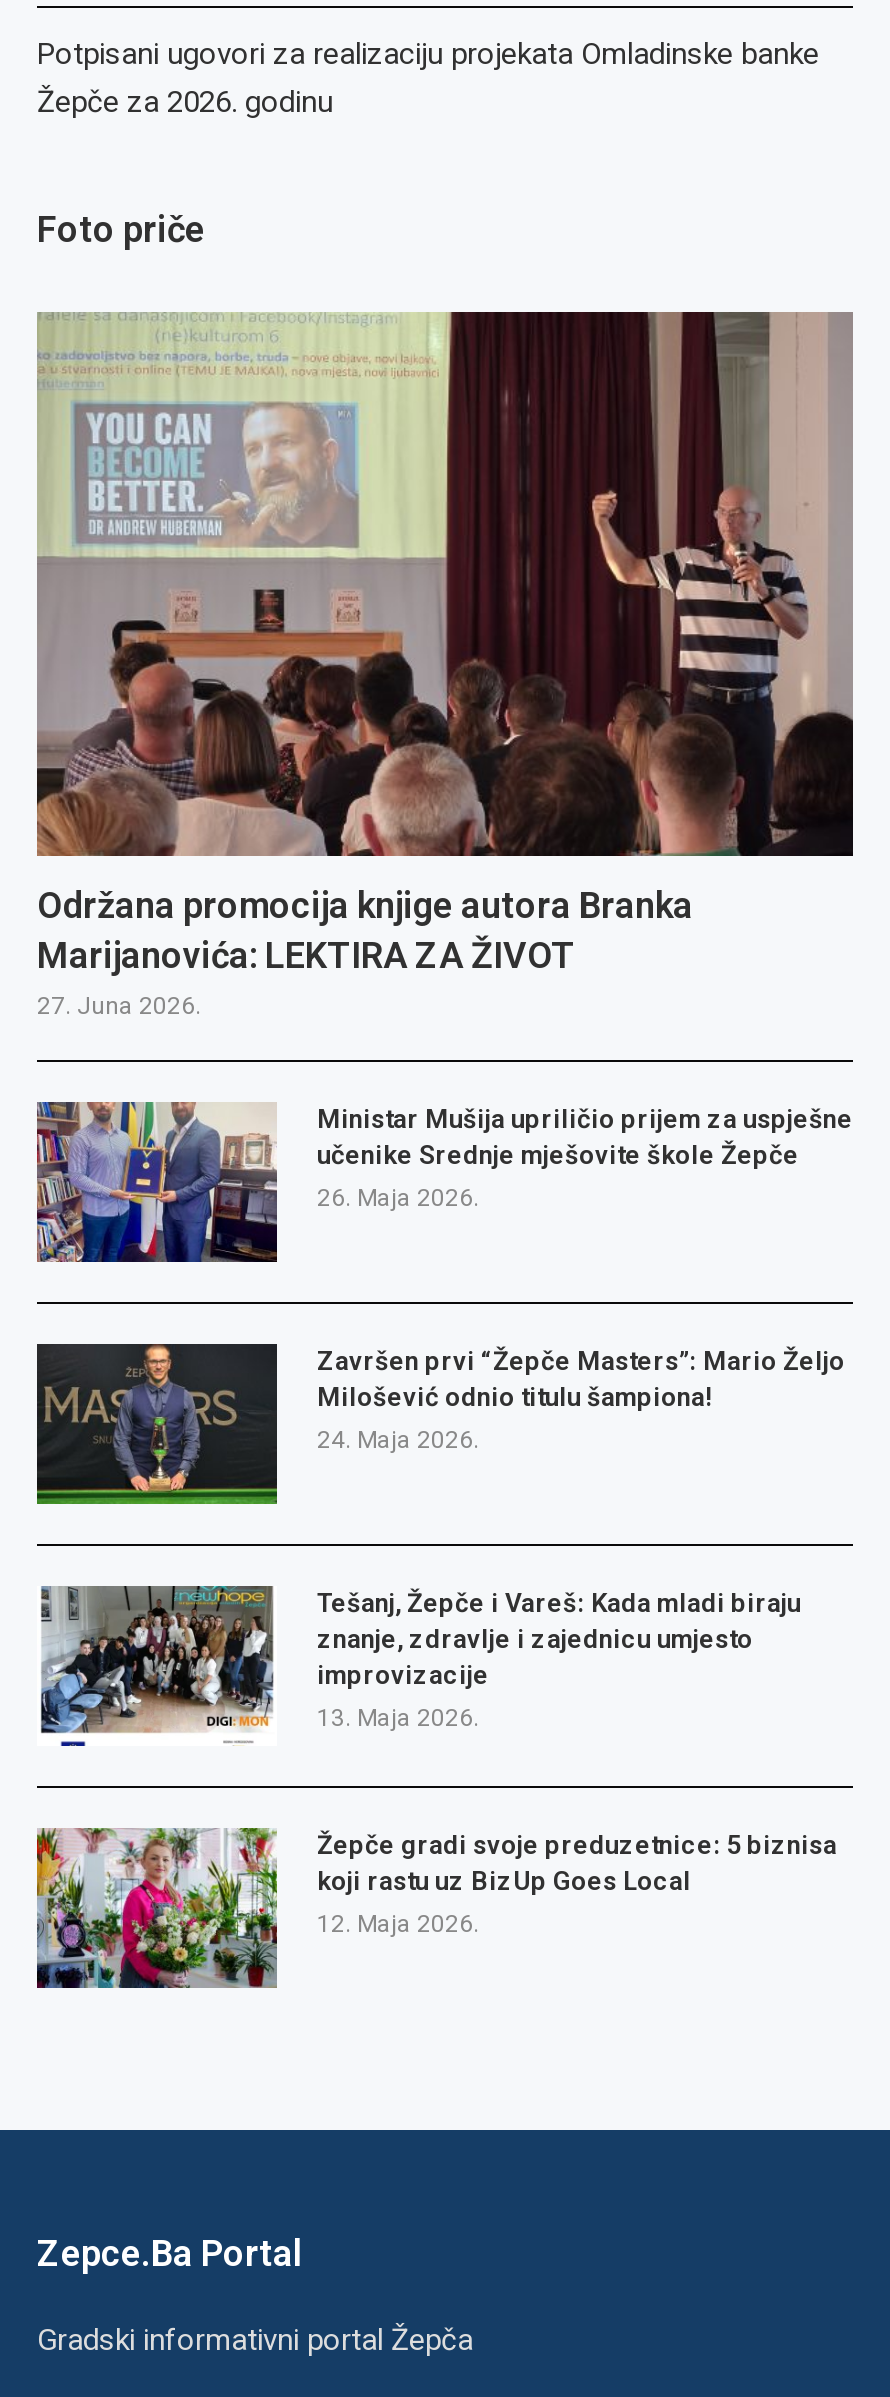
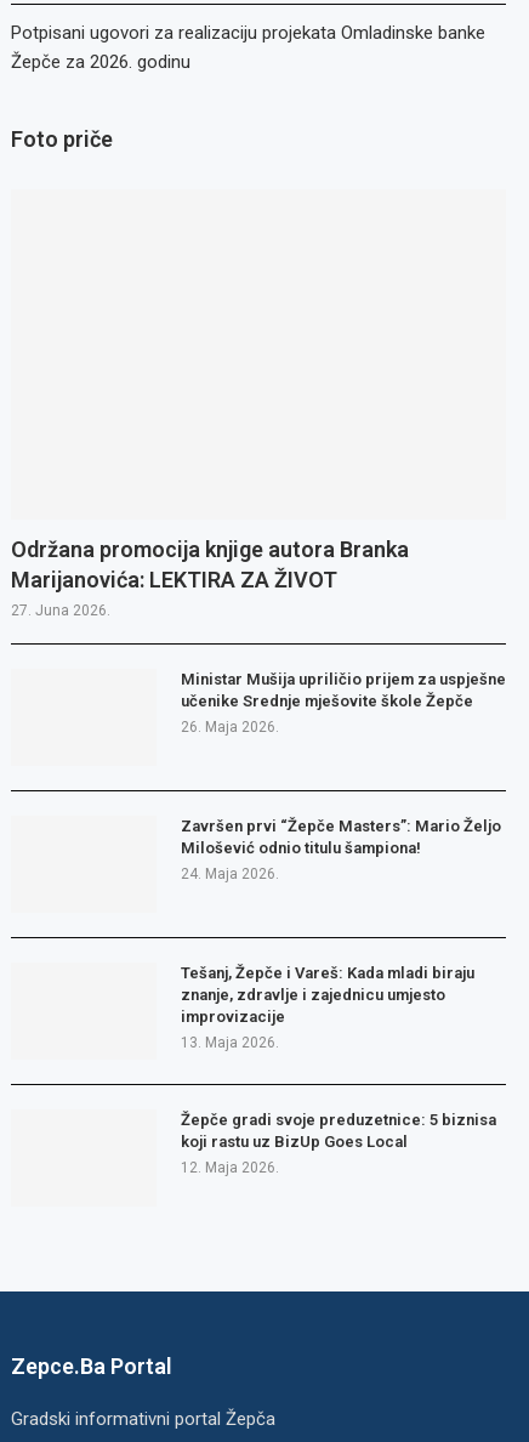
- [image]

- [image]

- [image]

- [image]

- [image]
